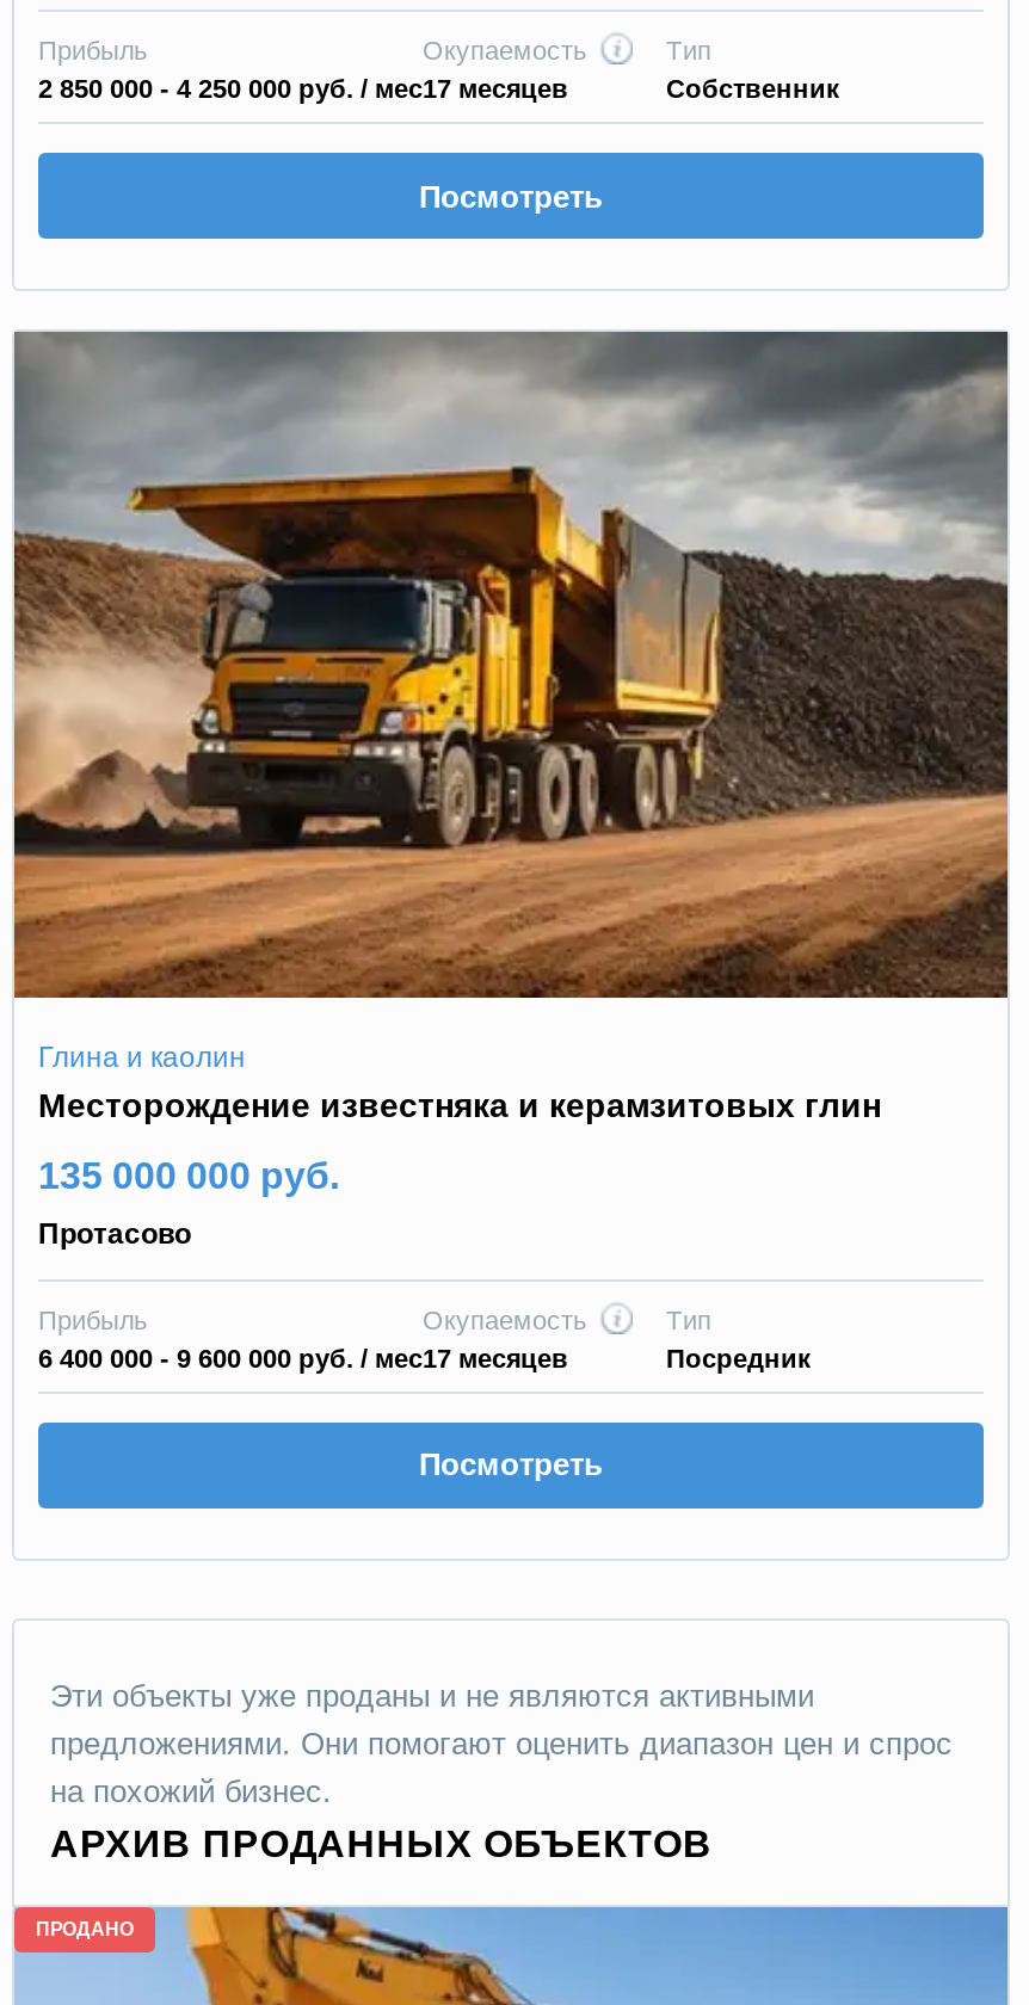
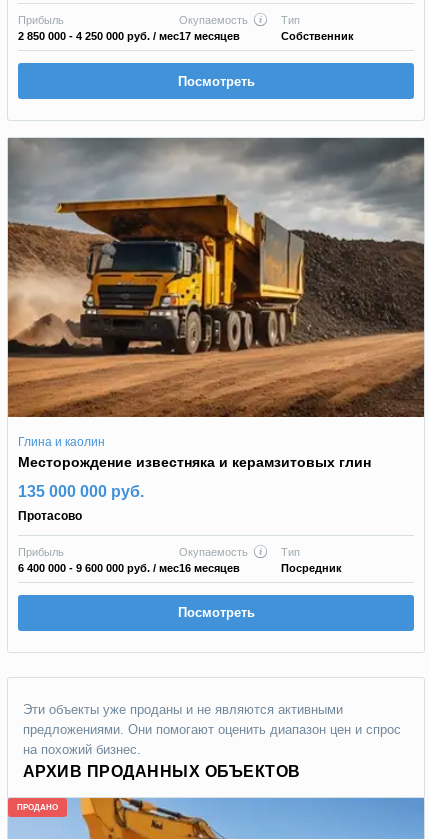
- 6 400 000 - 9 600 000 руб. / мес 17 месяцев
+ 6 400 000 - 9 600 000 руб. / мес 16 месяцев
